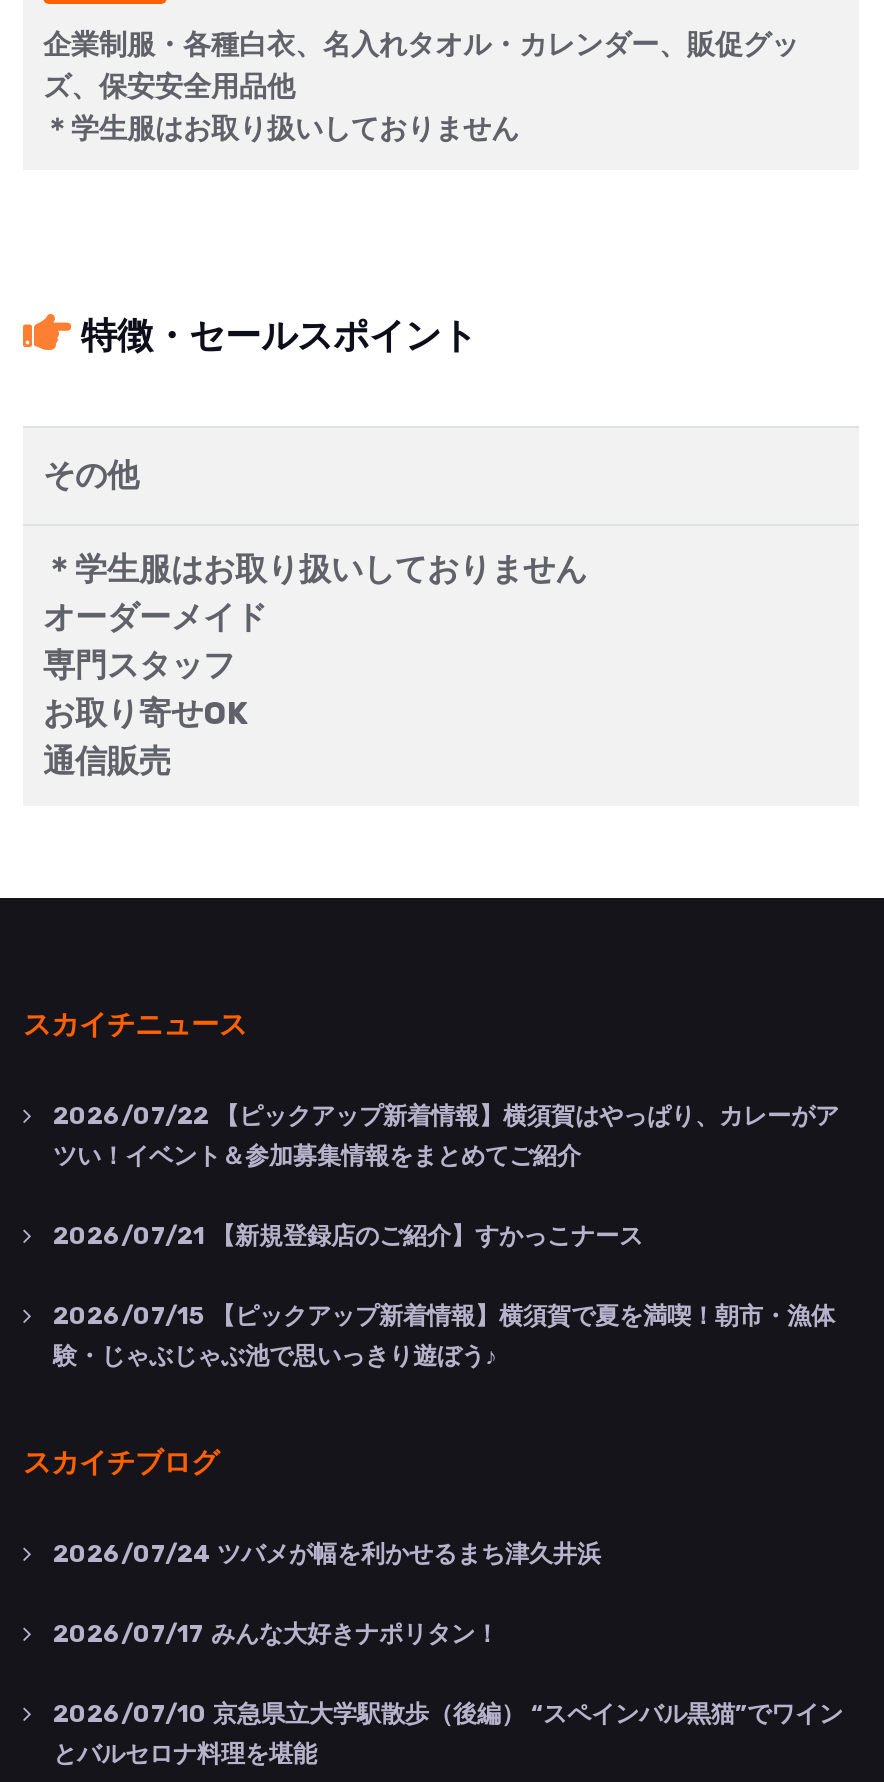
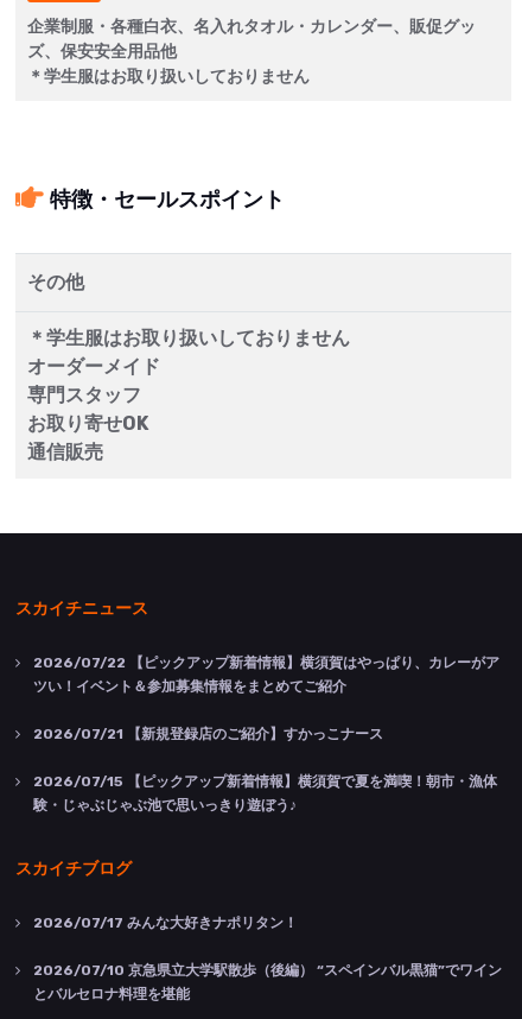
- 2026/07/24ツバメが幅を利かせるまち津久井浜
